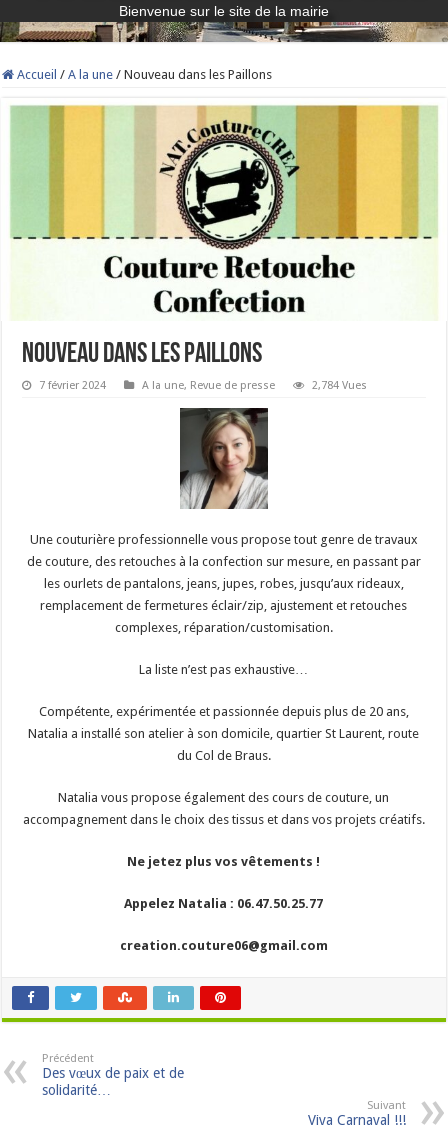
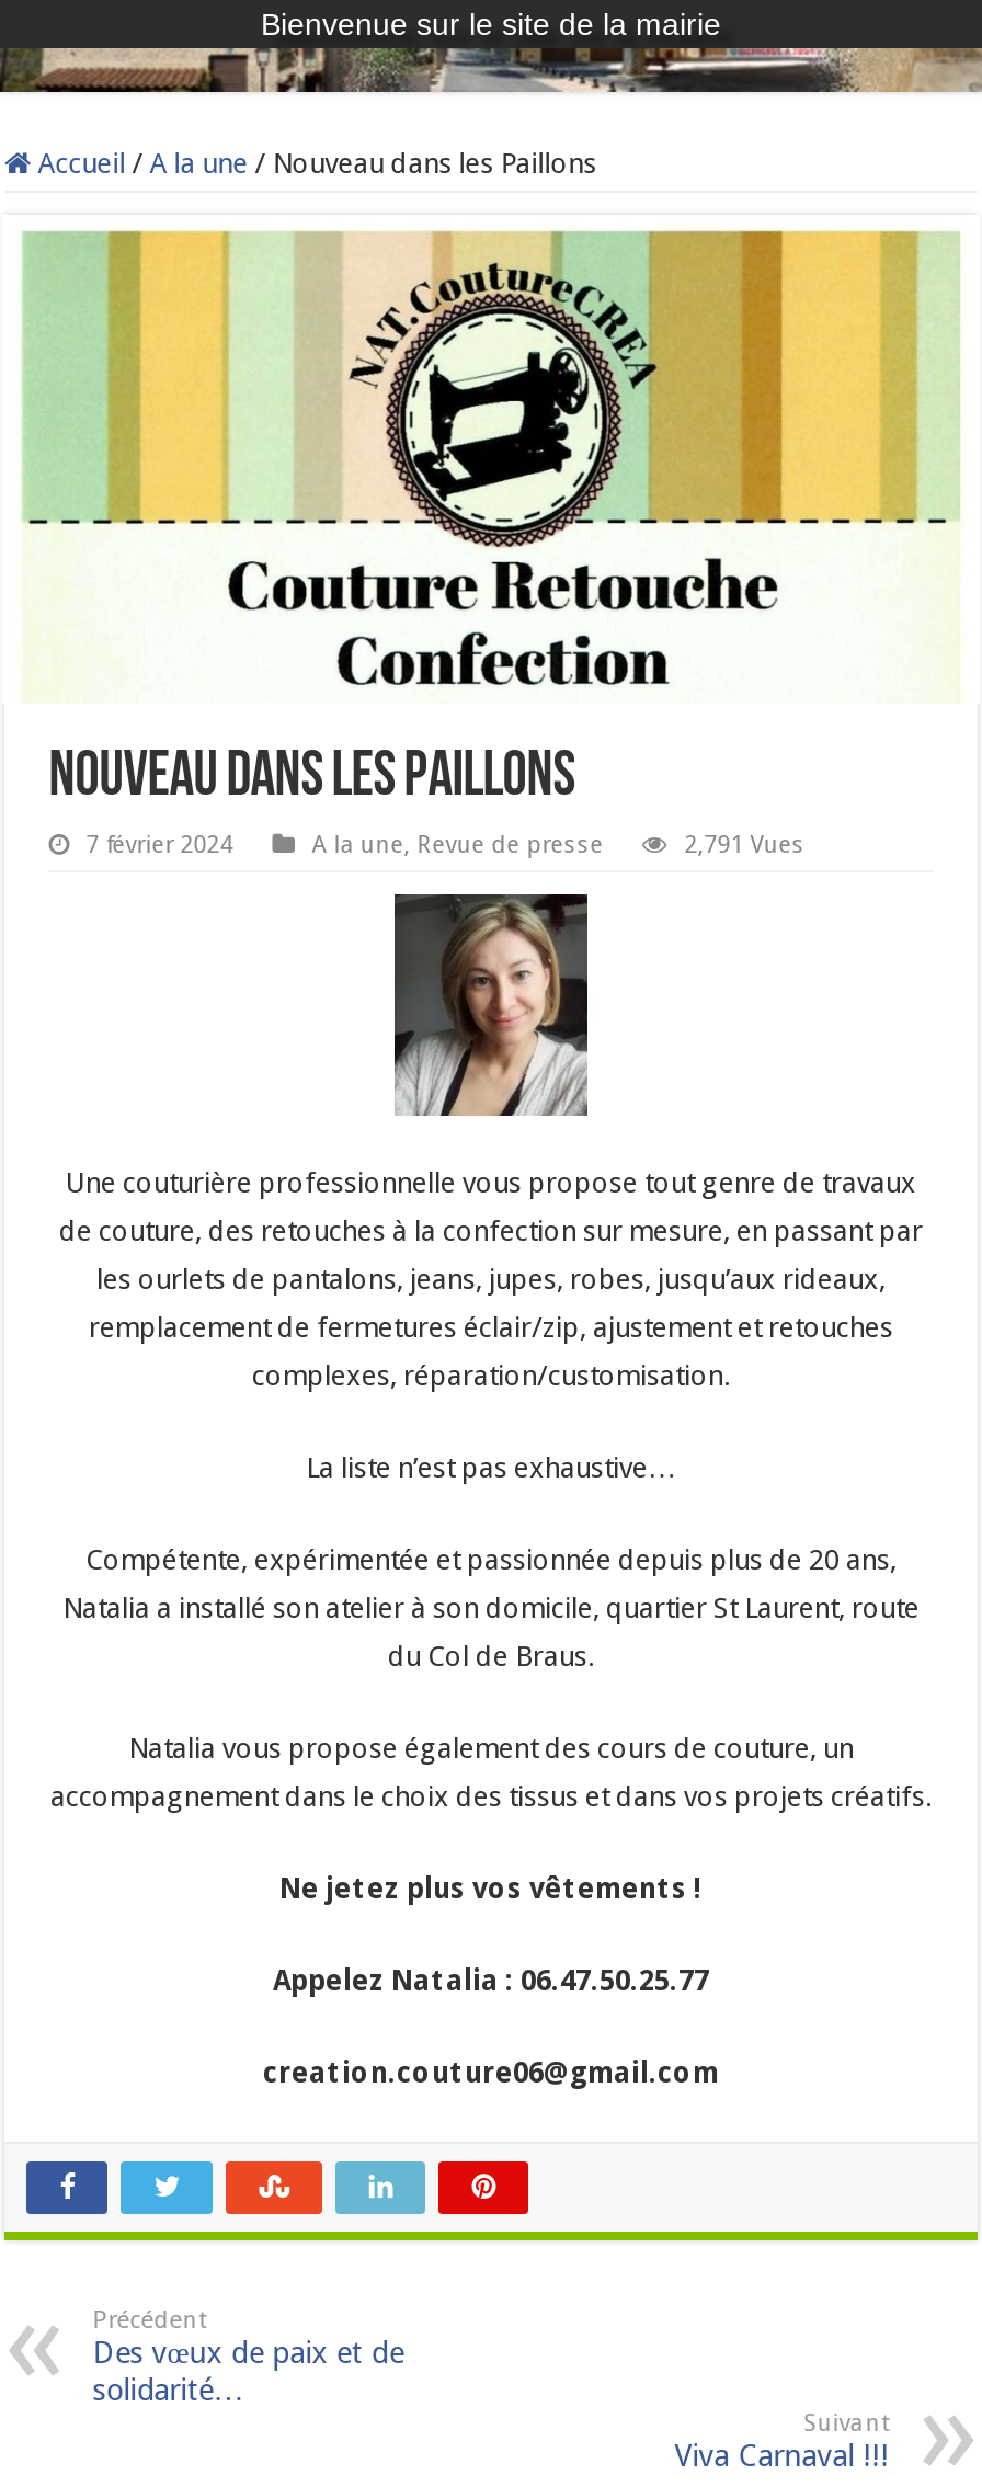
- 2,784 Vues
+ 2,791 Vues
